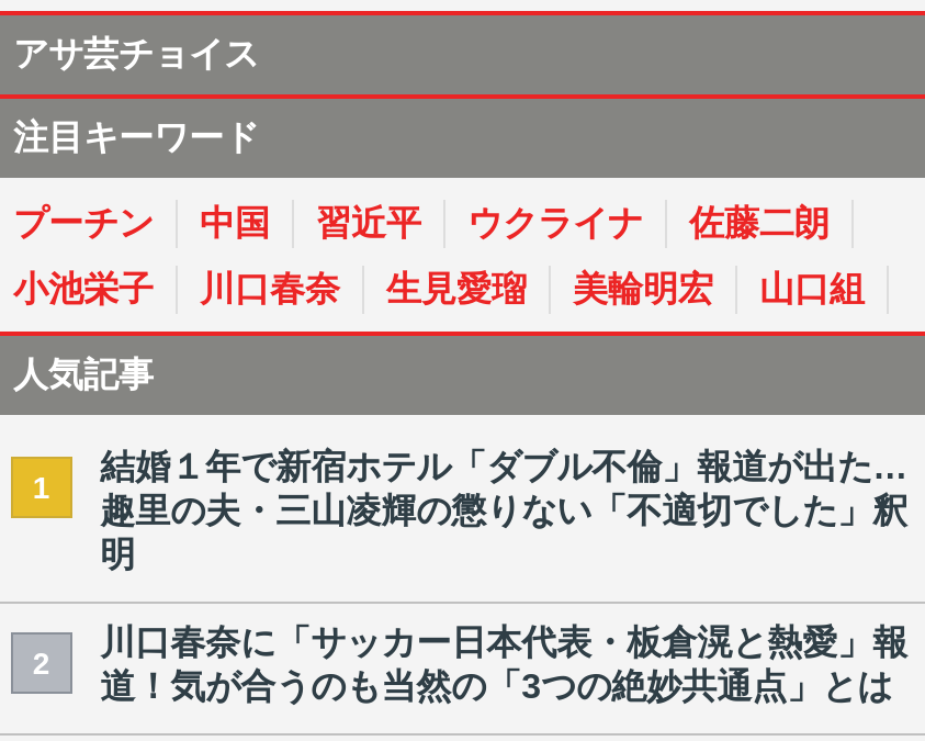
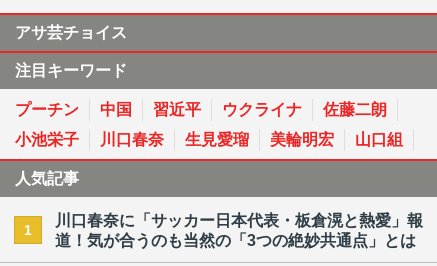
- 結婚１年で新宿ホテル「ダブル不倫」報道が出た…
- 趣里の夫・三山凌輝の懲りない「不適切でした」釈
- 明
- 2
